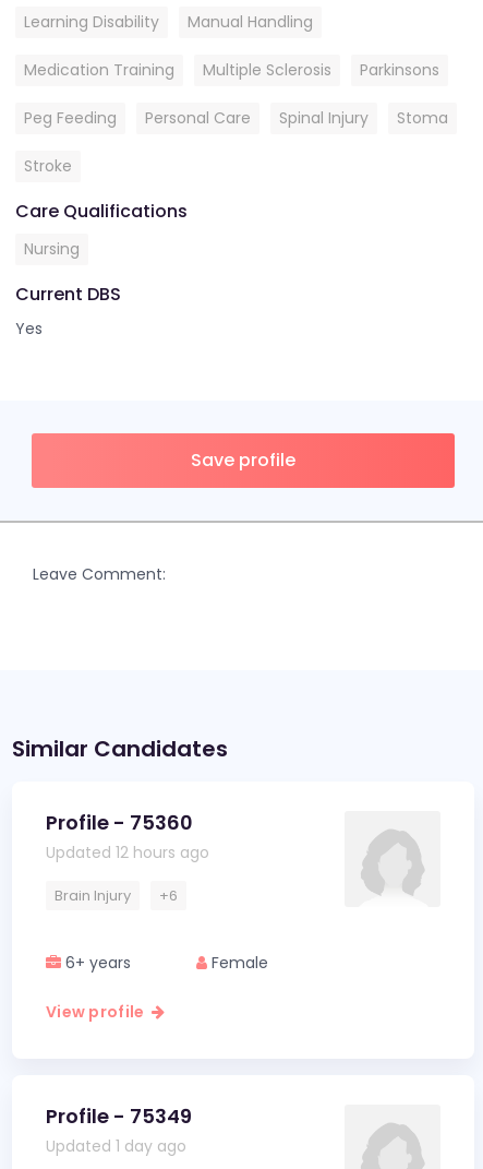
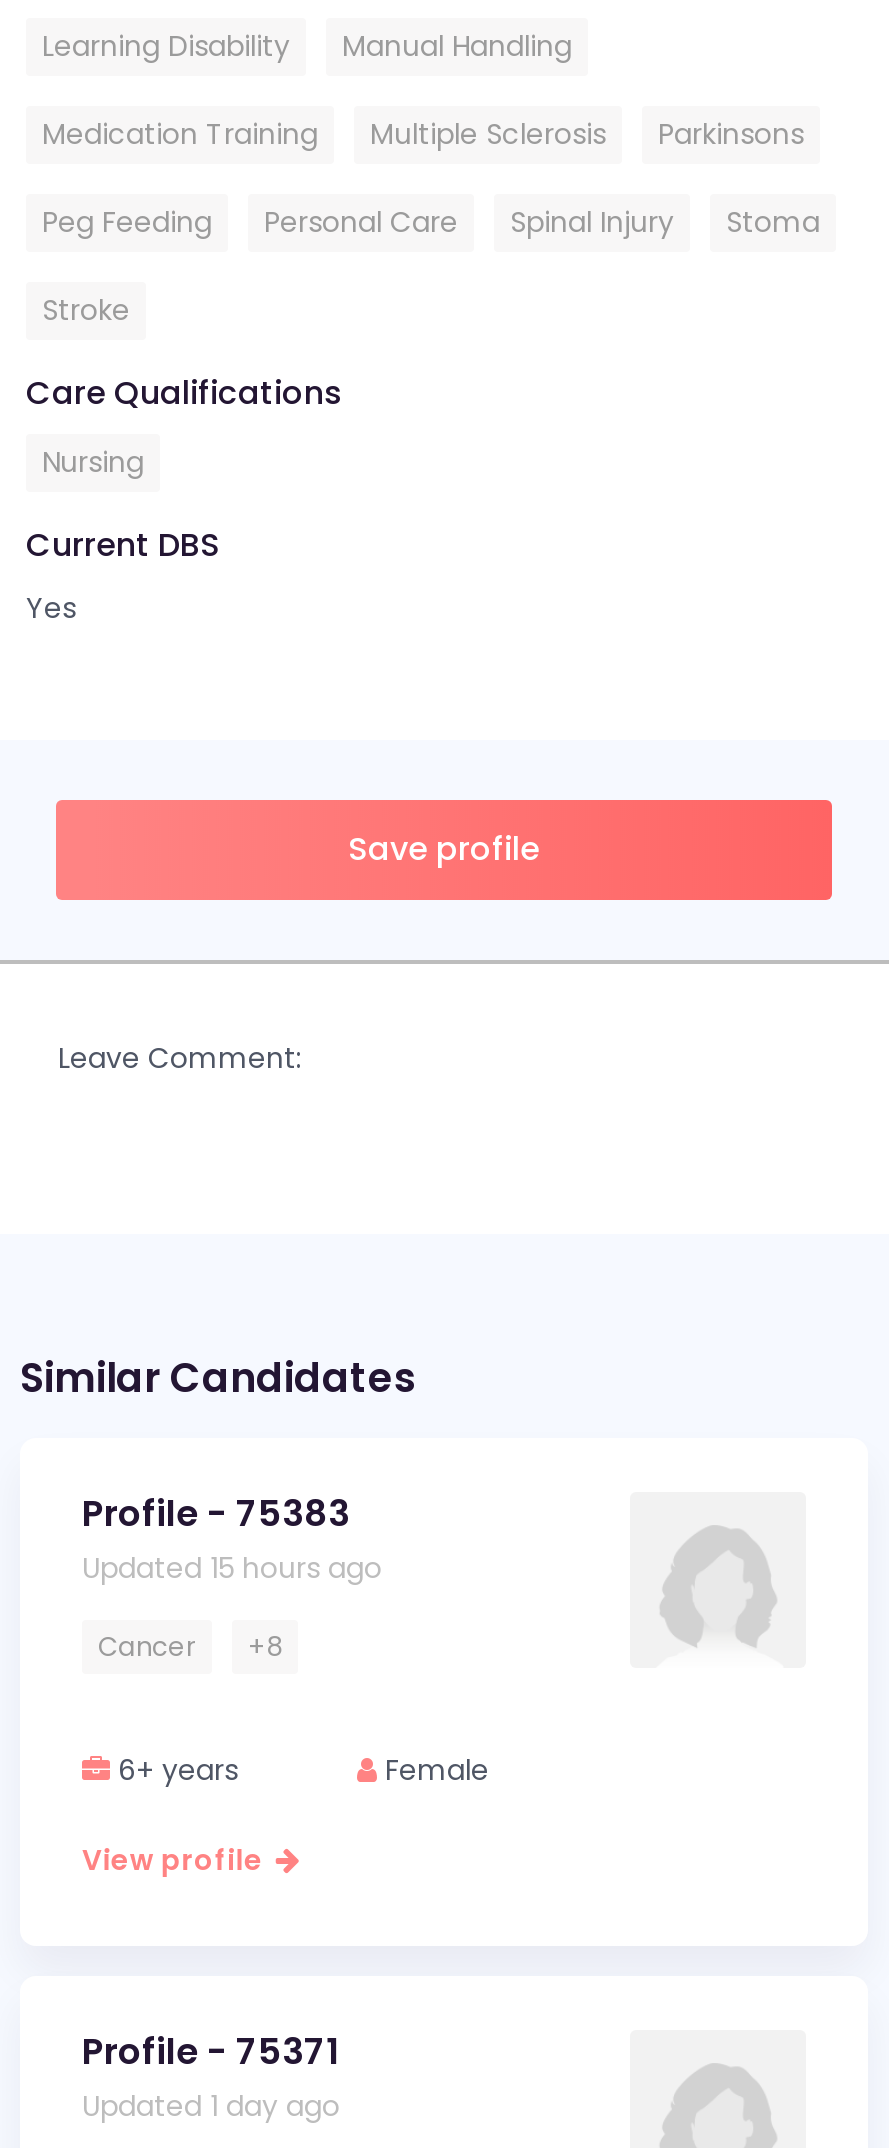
- Profile - 75360
- Updated 12 hours ago
+ Profile - 75383
+ Updated 15 hours ago

- Brain Injury
- +6
+ Cancer
+ +8

- Profile - 75349
+ Profile - 75371
